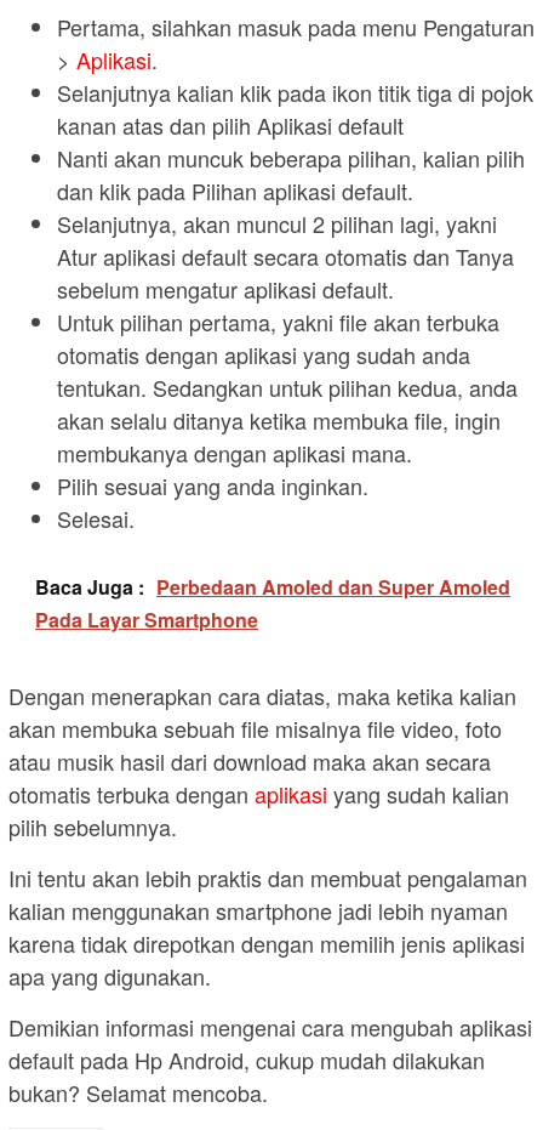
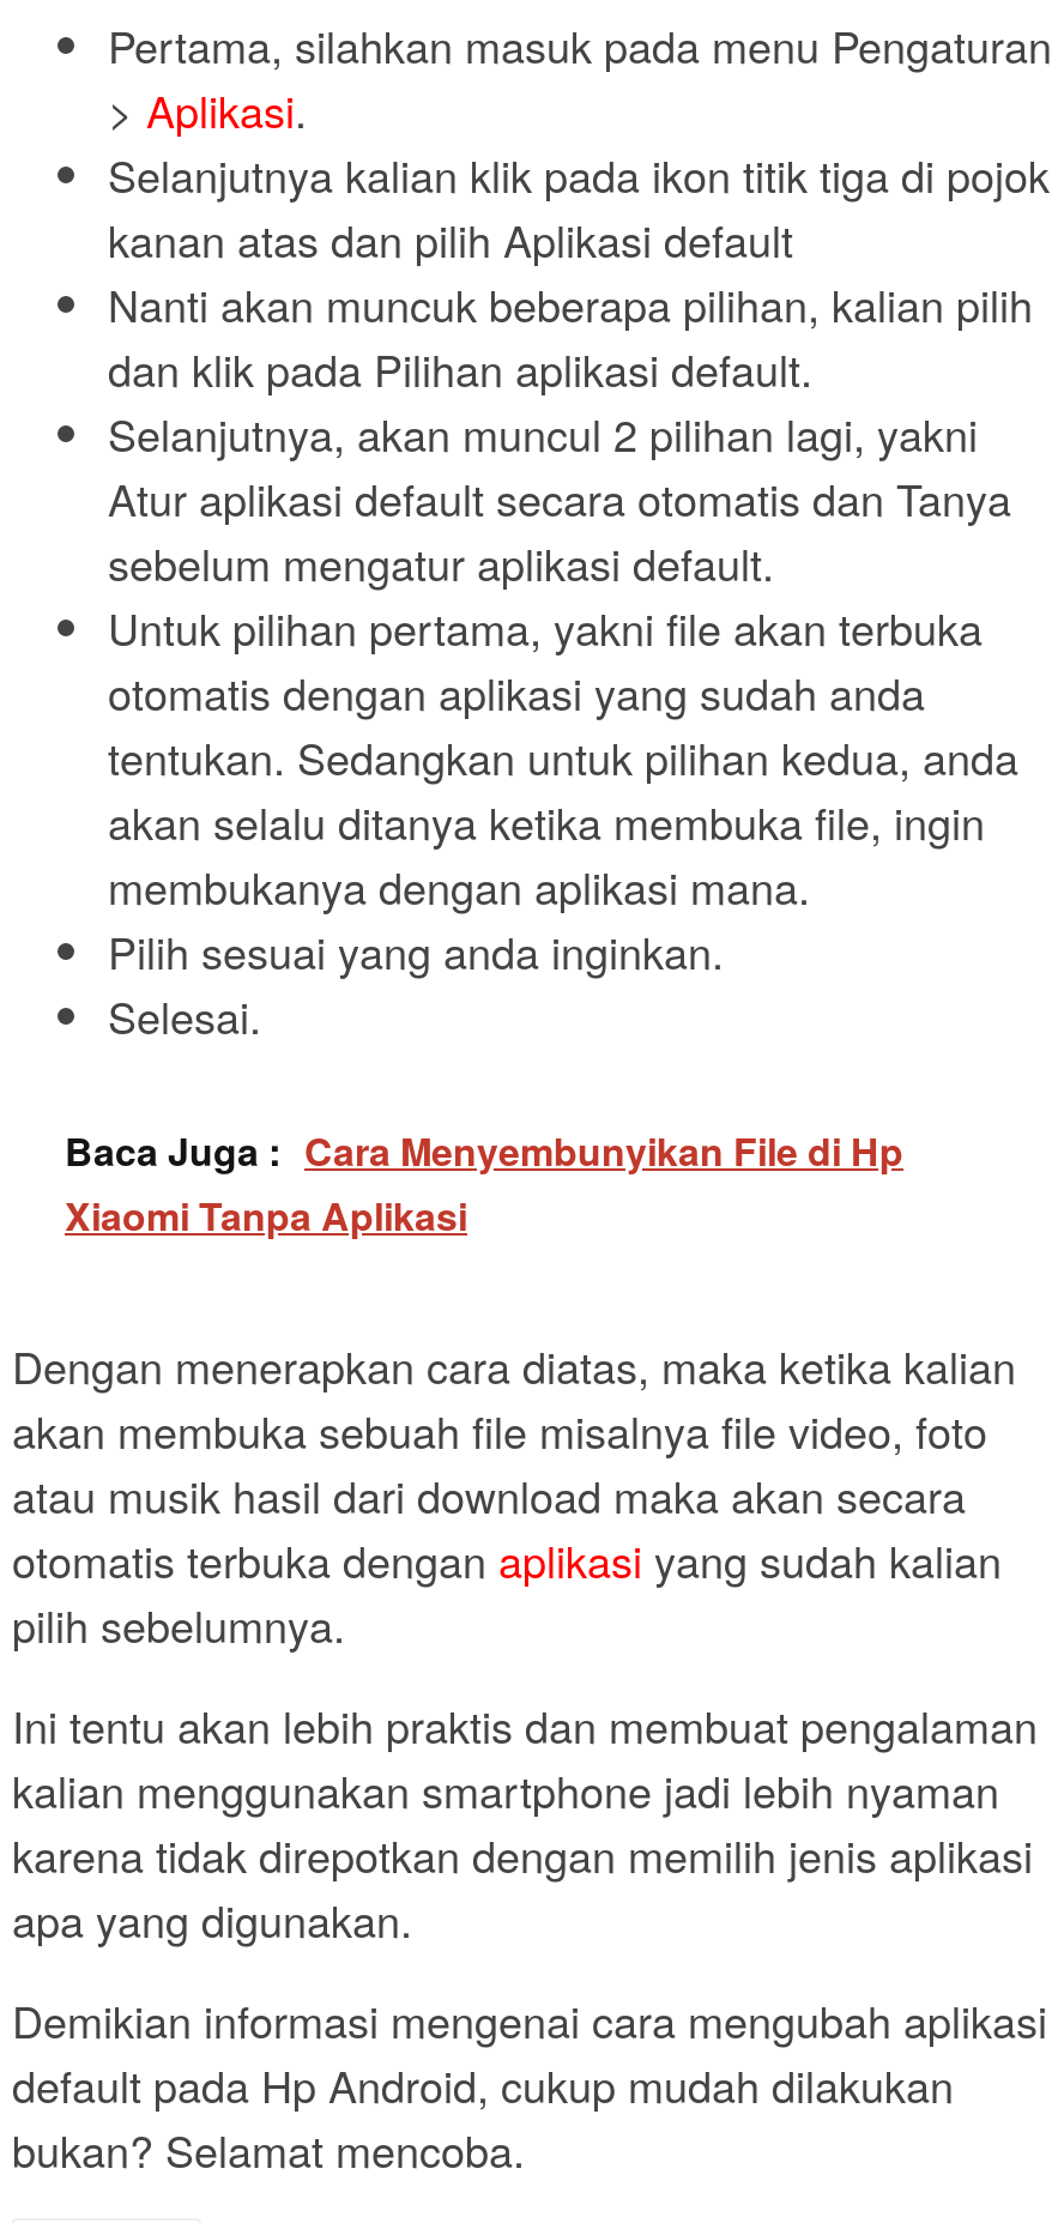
- Baca Juga : Perbedaan Amoled dan Super Amoled
- Pada Layar Smartphone
+ Baca Juga : Cara Menyembunyikan File di Hp
+ Xiaomi Tanpa Aplikasi
